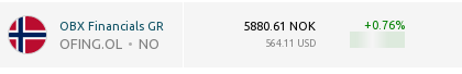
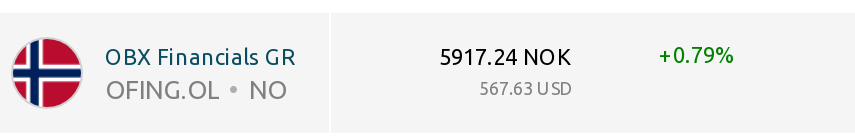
- 5880.61 NOK
+ 5917.24 NOK

- +0.76
+ +0.79

- 564.11 USD
+ 567.63 USD
